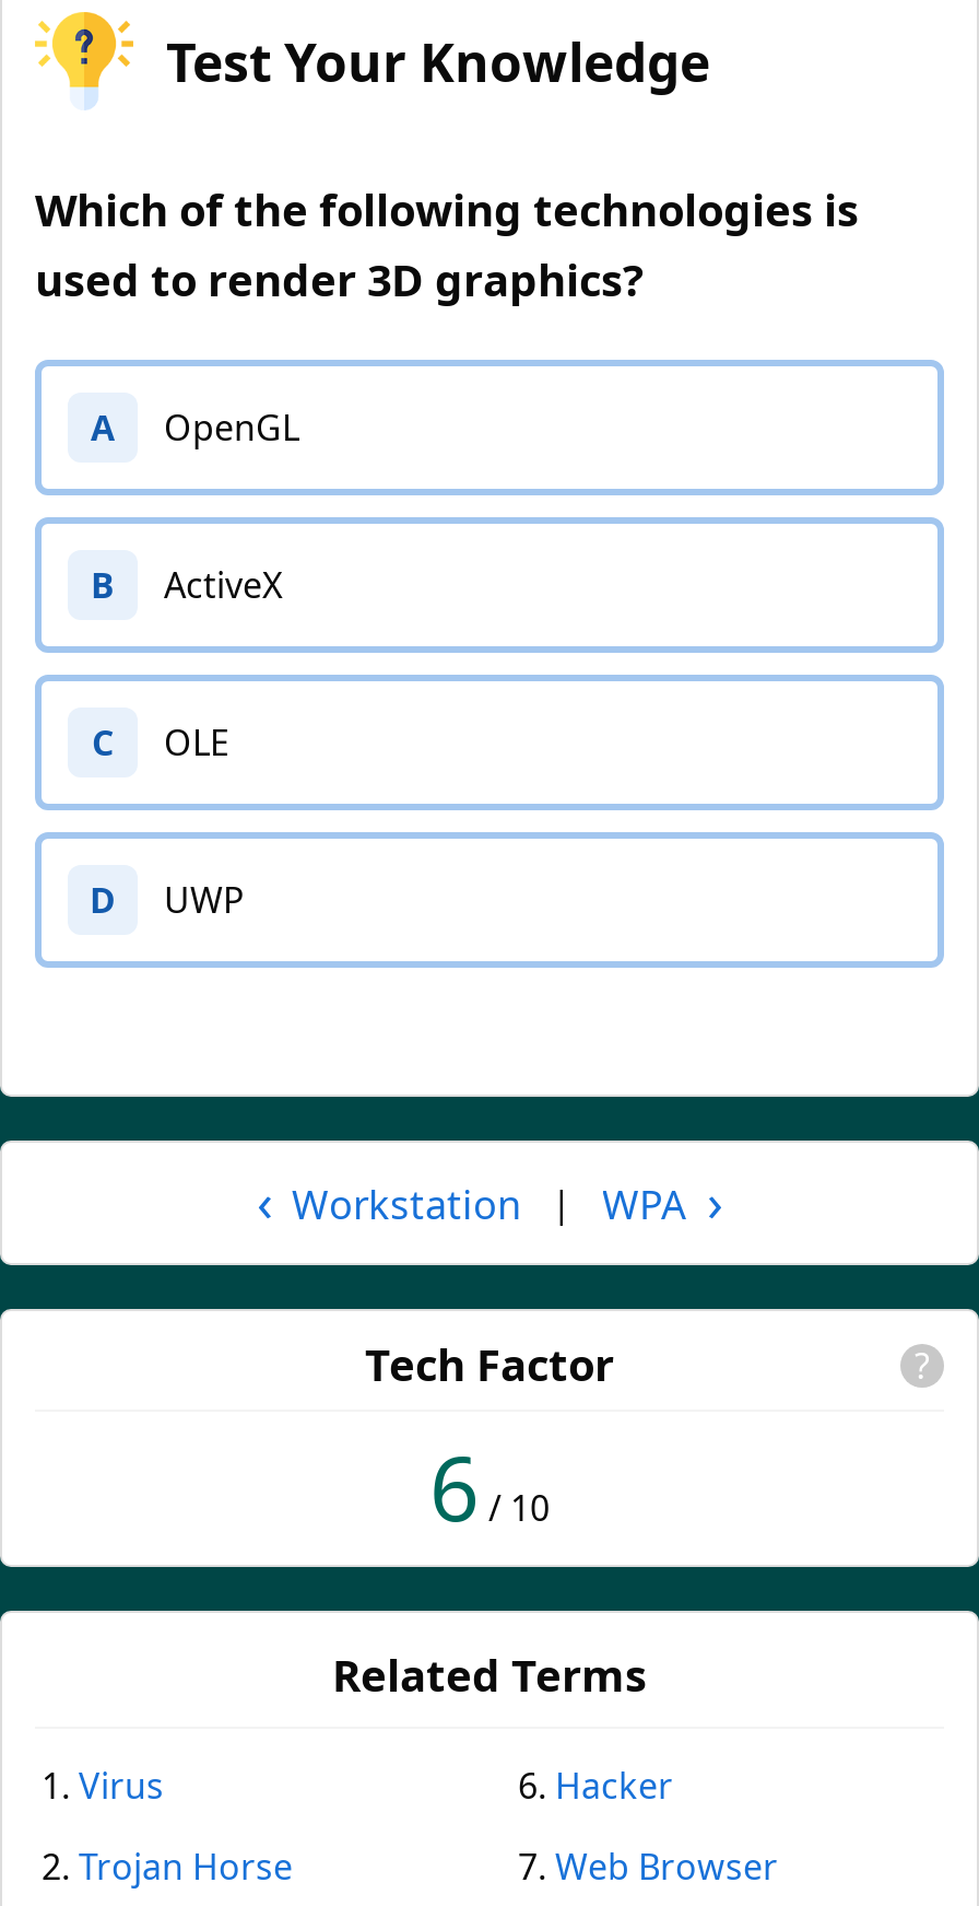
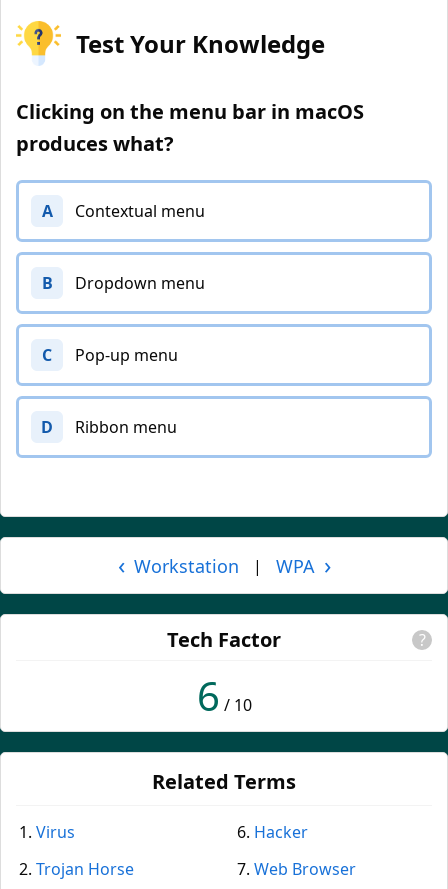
- Which of the following technologies is
- used to render 3D graphics?
+ Clicking on the menu bar in macOS
+ produces what?

- OpenGL
+ Contextual menu

- ActiveX
+ Dropdown menu

- OLE
+ Pop-up menu

- UWP
+ Ribbon menu
